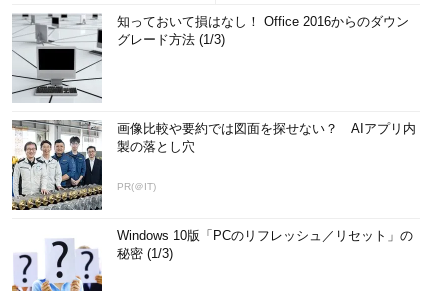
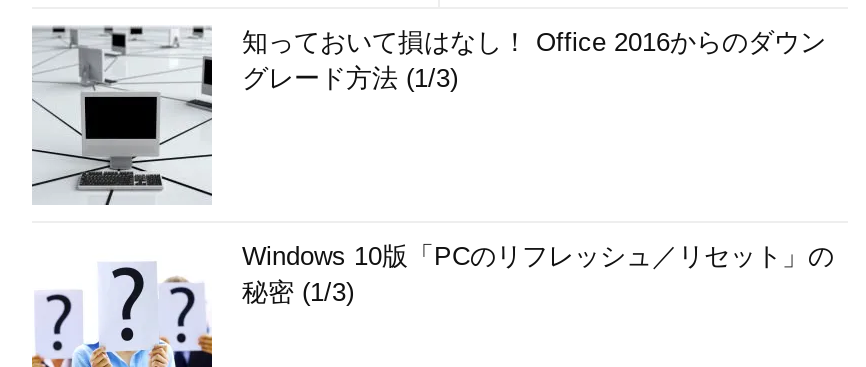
- [image]
- 画像比較や要約では図面を探せない？ AIアプリ内
- 製の落とし穴
- PR(＠IT)
